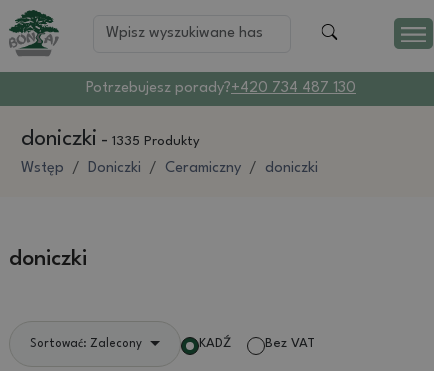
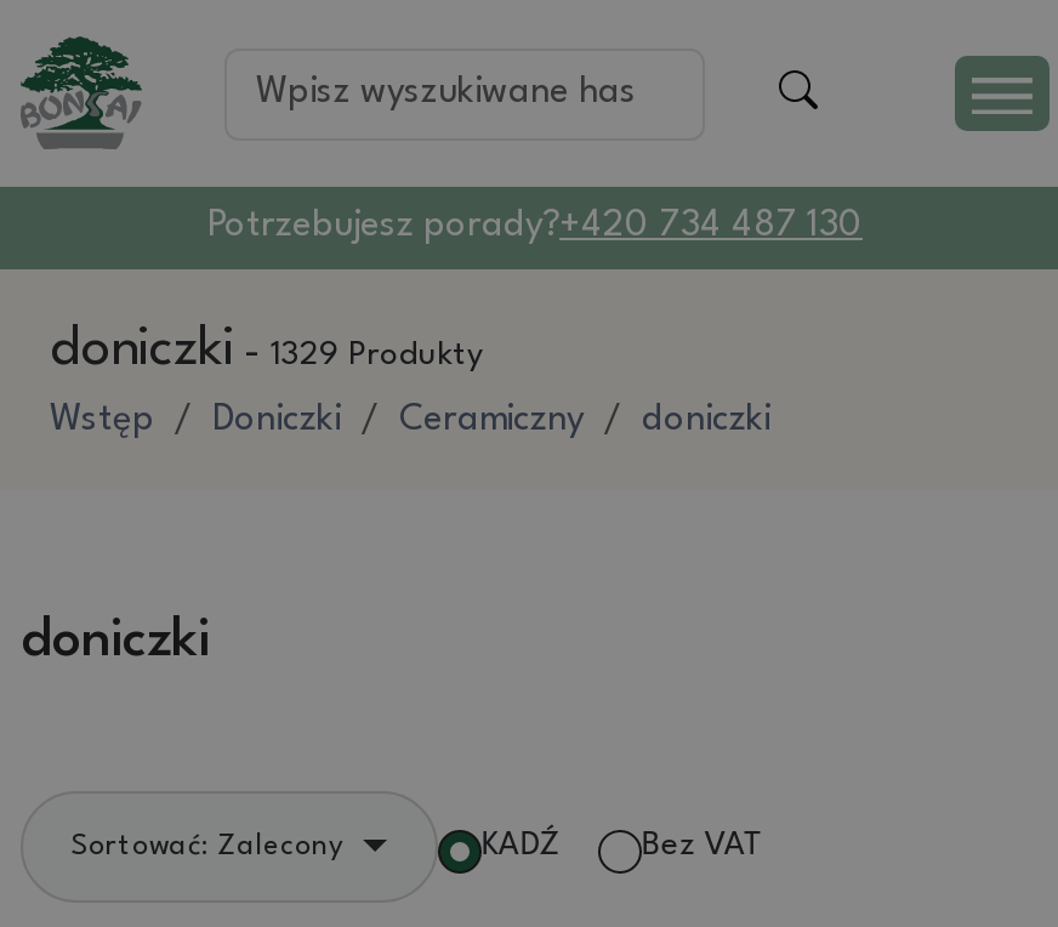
- doniczki - 1335 Produkty
+ doniczki - 1329 Produkty
